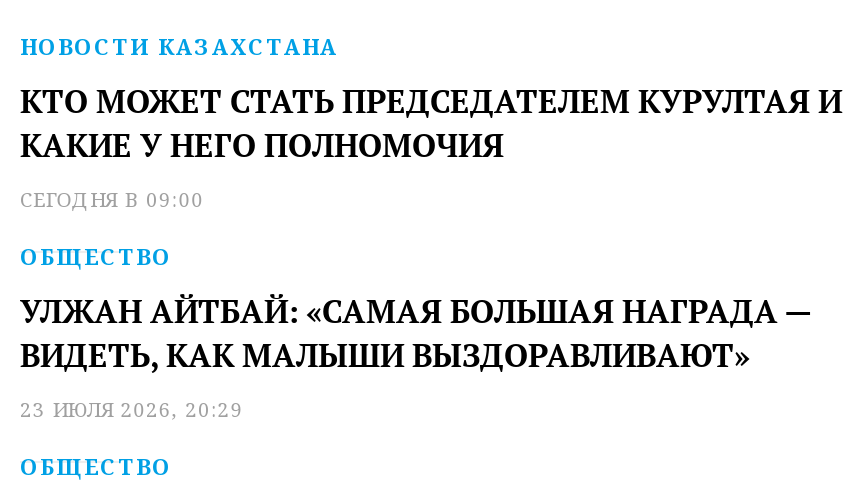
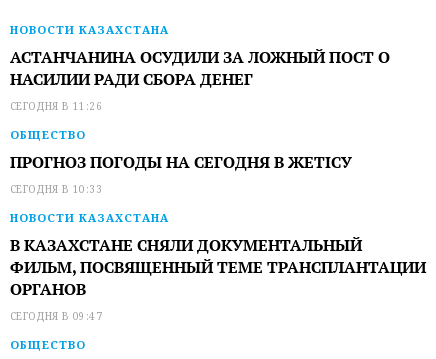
- КТО МОЖЕТ СТАТЬ ПРЕДСЕДАТЕЛЕМ КУРУЛТАЯ И
- КАКИЕ У НЕГО ПОЛНОМОЧИЯ
- СЕГОДНЯ В 09:00
+ АСТАНЧАНИНА ОСУДИЛИ ЗА ЛОЖНЫЙ ПОСТ О
+ НАСИЛИИ РАДИ СБОРА ДЕНЕГ
+ СЕГОДНЯ В 11:26

- УЛЖАН АЙТБАЙ: «САМАЯ БОЛЬШАЯ НАГРАДА —
- ВИДЕТЬ, КАК МАЛЫШИ ВЫЗДОРАВЛИВАЮТ»
- 23 ИЮЛЯ 2026, 20:29
+ ПРОГНОЗ ПОГОДЫ НА СЕГОДНЯ В ЖЕТІСУ
+ СЕГОДНЯ В 10:33
+ НОВОСТИ КАЗАХСТАНА
+ В КАЗАХСТАНЕ СНЯЛИ ДОКУМЕНТАЛЬНЫЙ
+ ФИЛЬМ, ПОСВЯЩЕННЫЙ ТЕМЕ ТРАНСПЛАНТАЦИИ
+ ОРГАНОВ
+ СЕГОДНЯ В 09:47
